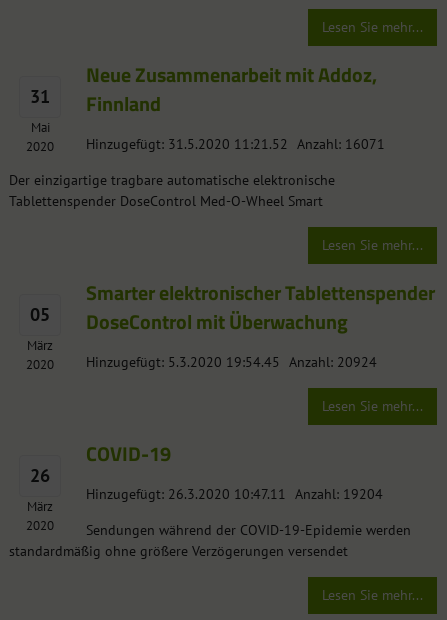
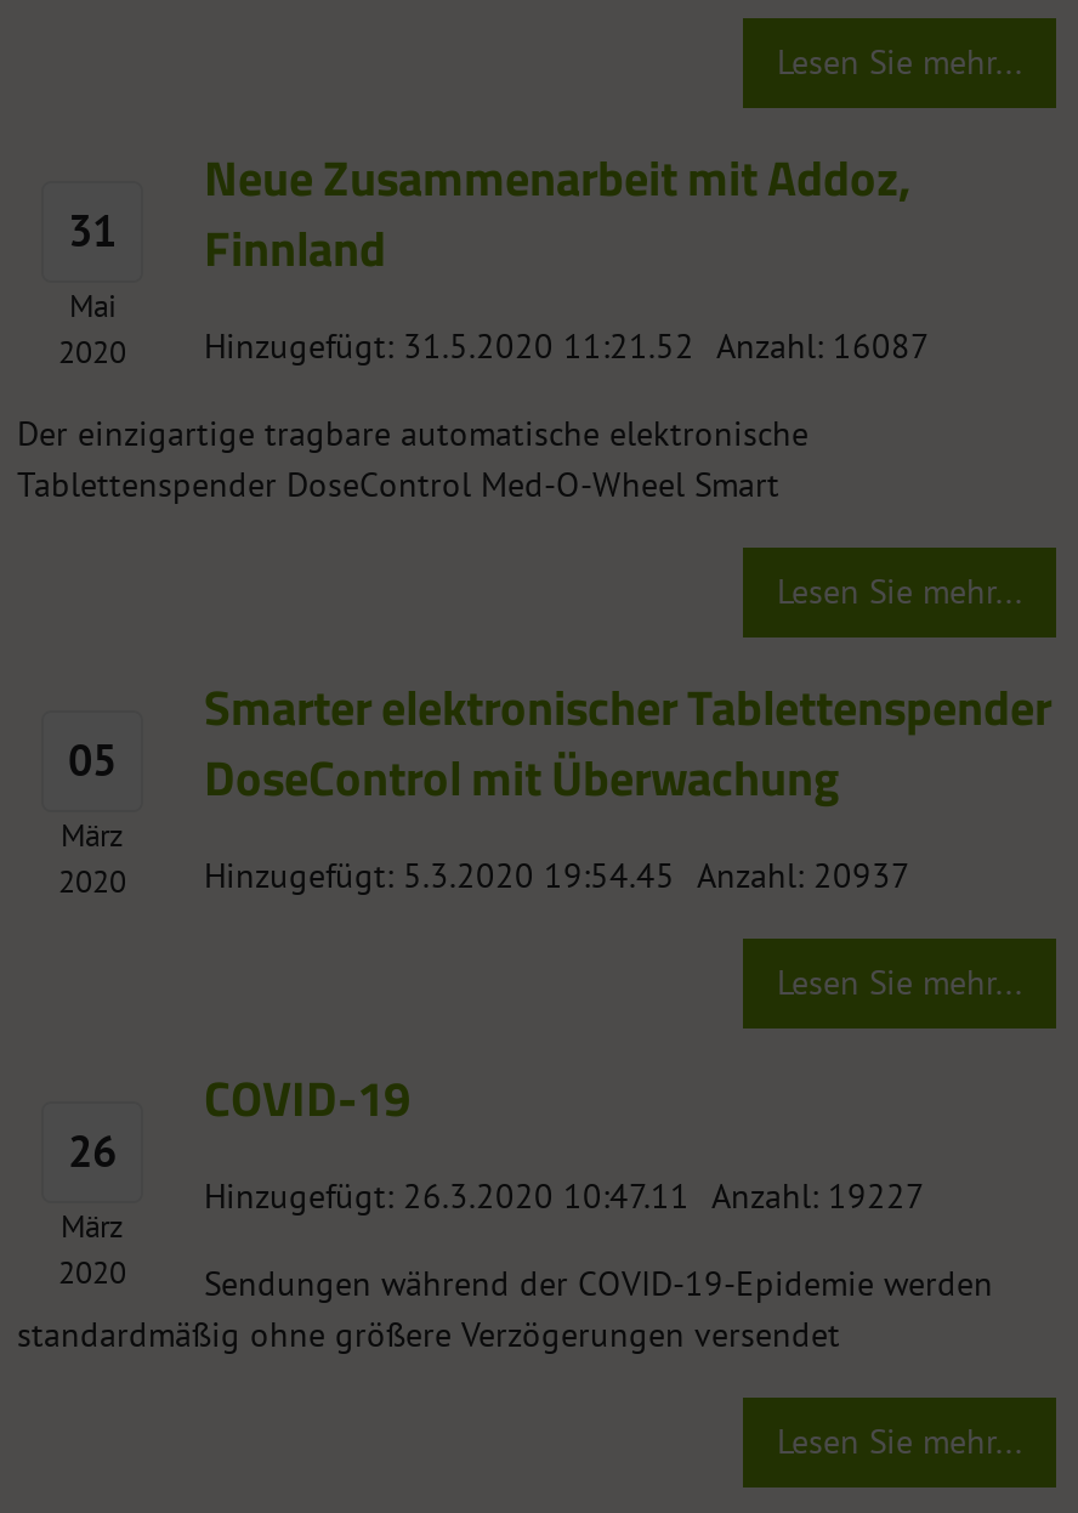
- Hinzugefügt: 31.5.2020 11:21.52 Anzahl: 16071
+ Hinzugefügt: 31.5.2020 11:21.52 Anzahl: 16087

- Hinzugefügt: 5.3.2020 19:54.45 Anzahl: 20924
+ Hinzugefügt: 5.3.2020 19:54.45 Anzahl: 20937

- Hinzugefügt: 26.3.2020 10:47.11 Anzahl: 19204
+ Hinzugefügt: 26.3.2020 10:47.11 Anzahl: 19227
